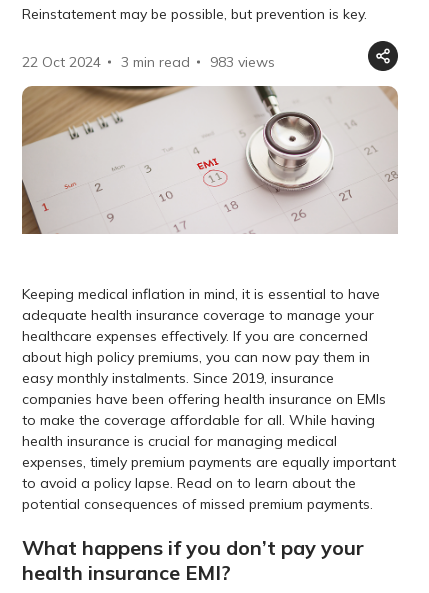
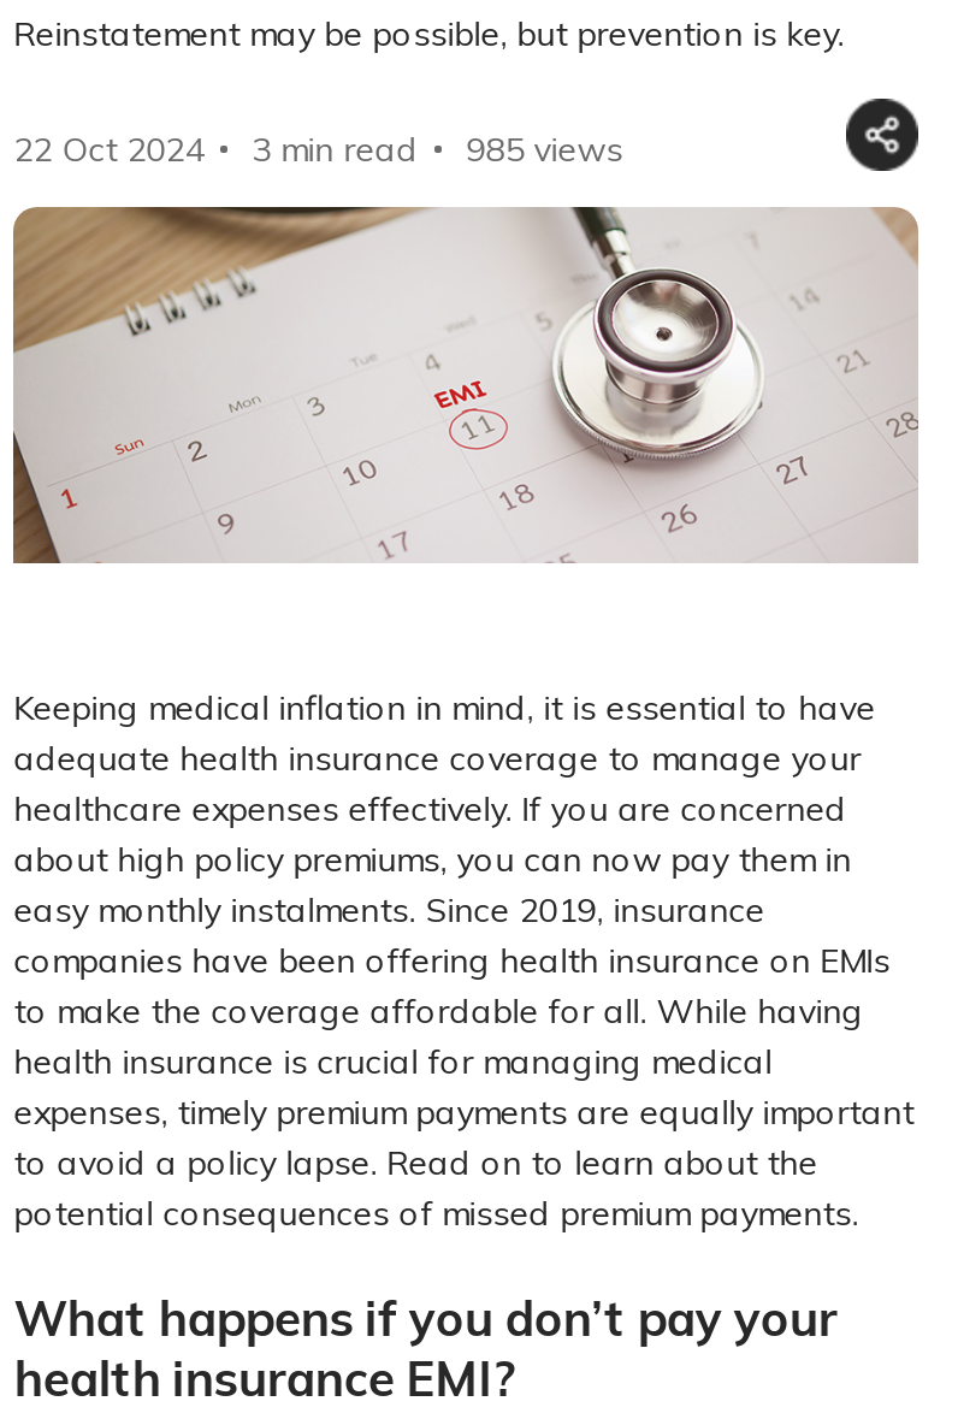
- 22 Oct 2024 3 min read 983 views
+ 22 Oct 2024 3 min read 985 views
